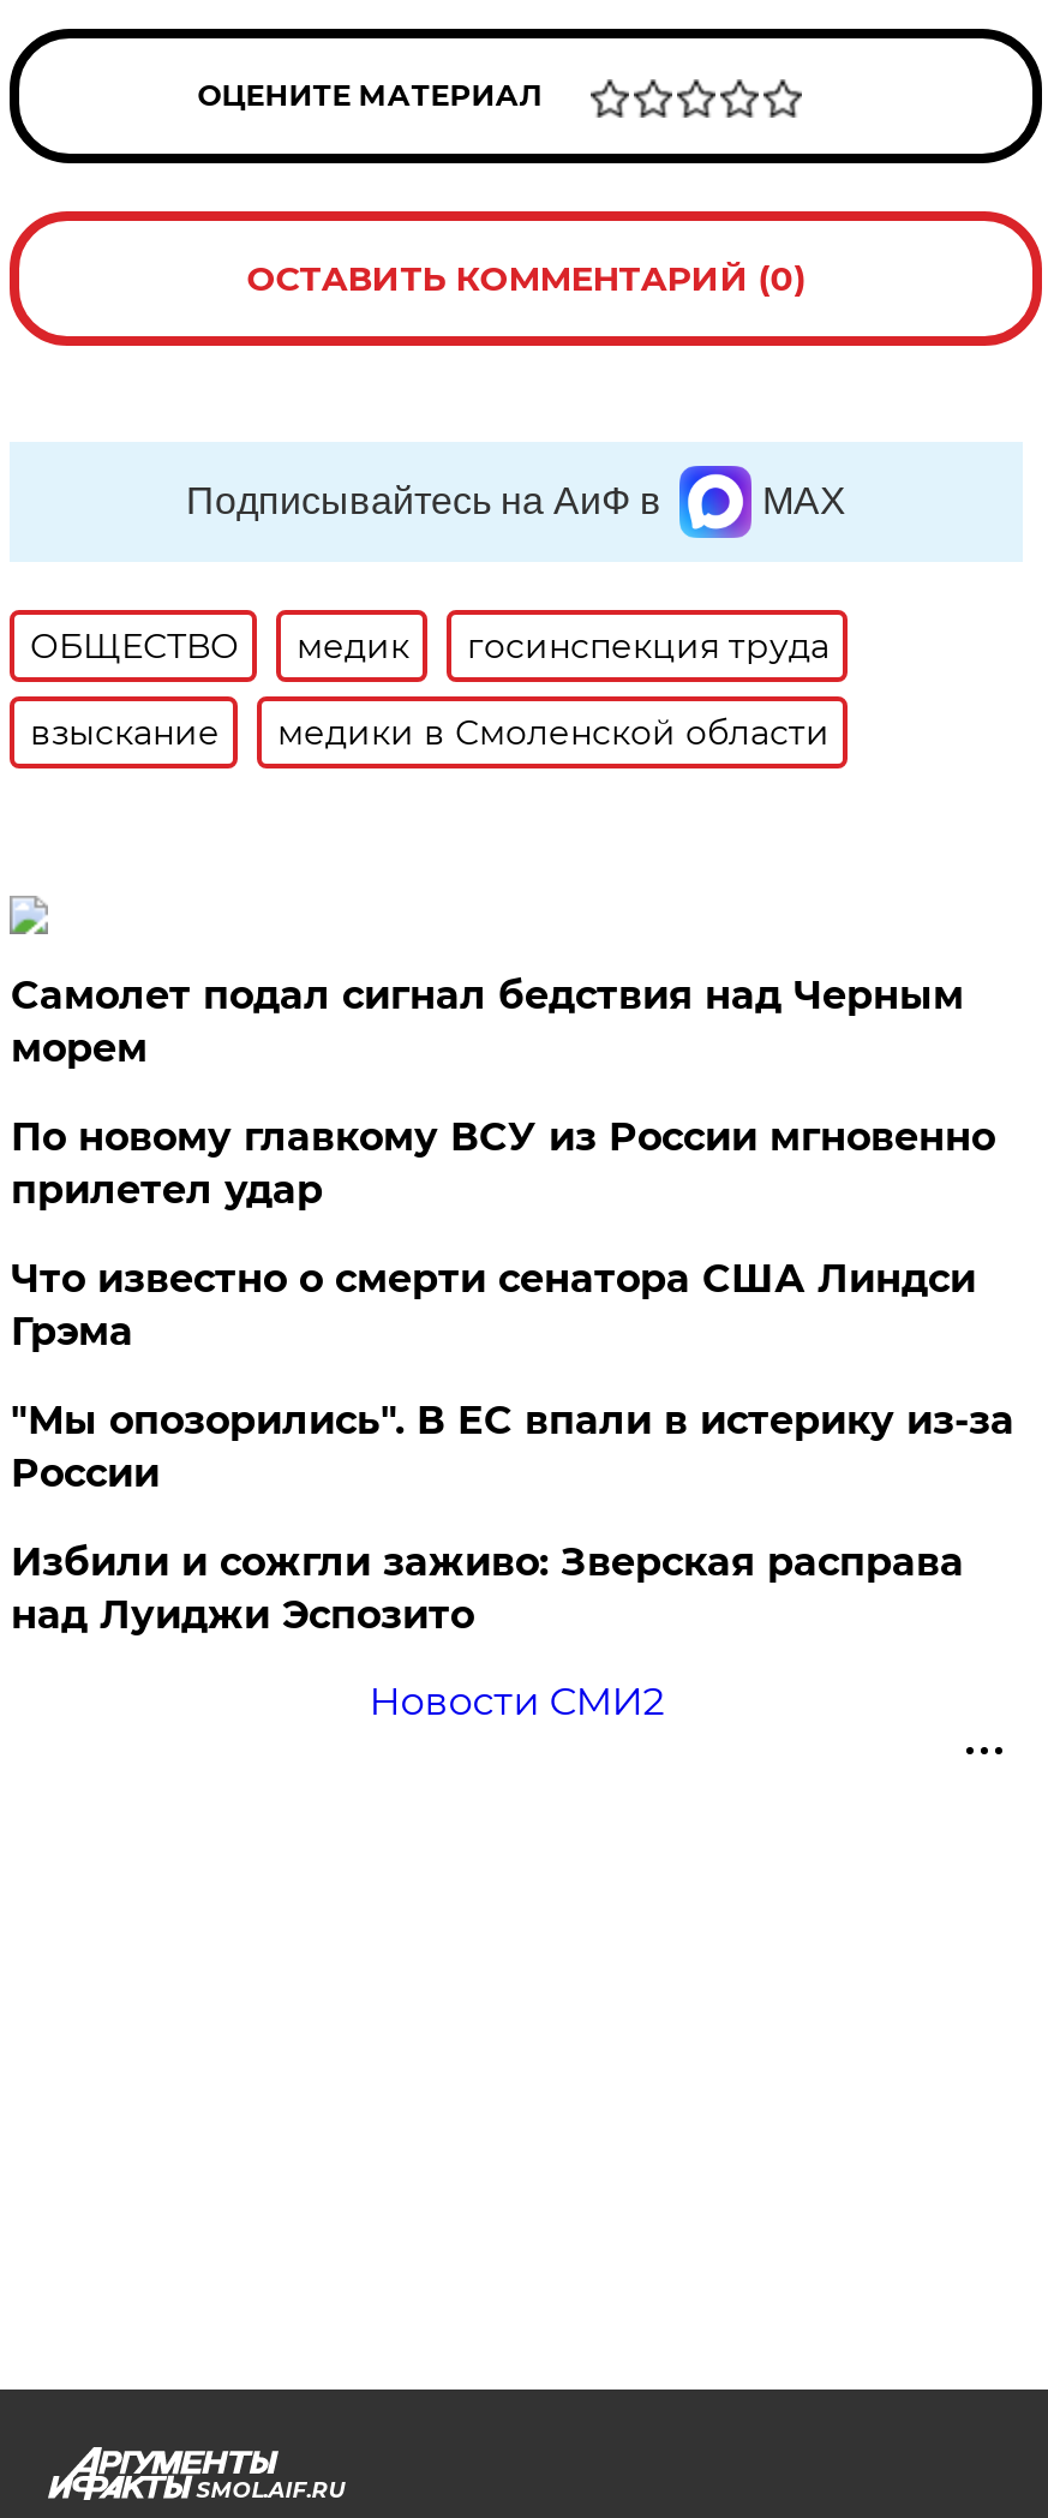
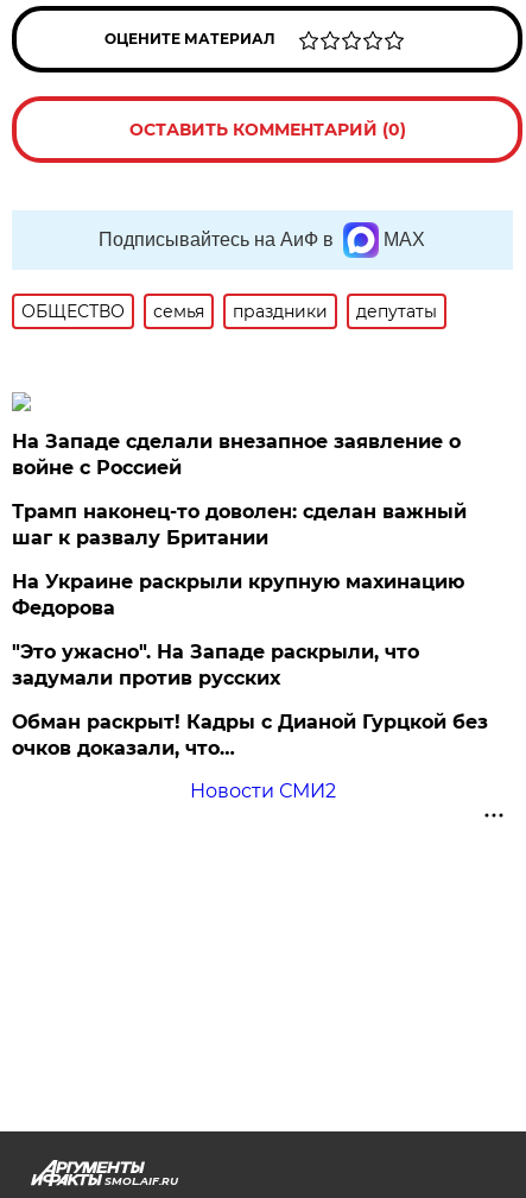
- медик
- госинспекция труда
- взыскание
- медики в Смоленской области
+ семья
+ праздники
+ депутаты

- Самолет подал сигнал бедствия над Черным
- морем
- По новому главкому ВСУ из России мгновенно
- прилетел удар
- Что известно о смерти сенатора США Линдси
- Грэма
- "Мы опозорились". В ЕС впали в истерику из-за
- России
- Избили и сожгли заживо: Зверская расправа
- над Луиджи Эспозито
+ На Западе сделали внезапное заявление о
+ войне с Россией
+ Трамп наконец-то доволен: сделан важный
+ шаг к развалу Британии
+ На Украине раскрыли крупную махинацию
+ Федорова
+ "Это ужасно". На Западе раскрыли, что
+ задумали против русских
+ Обман раскрыт! Кадры с Дианой Гурцкой без
+ очков доказали, что…
